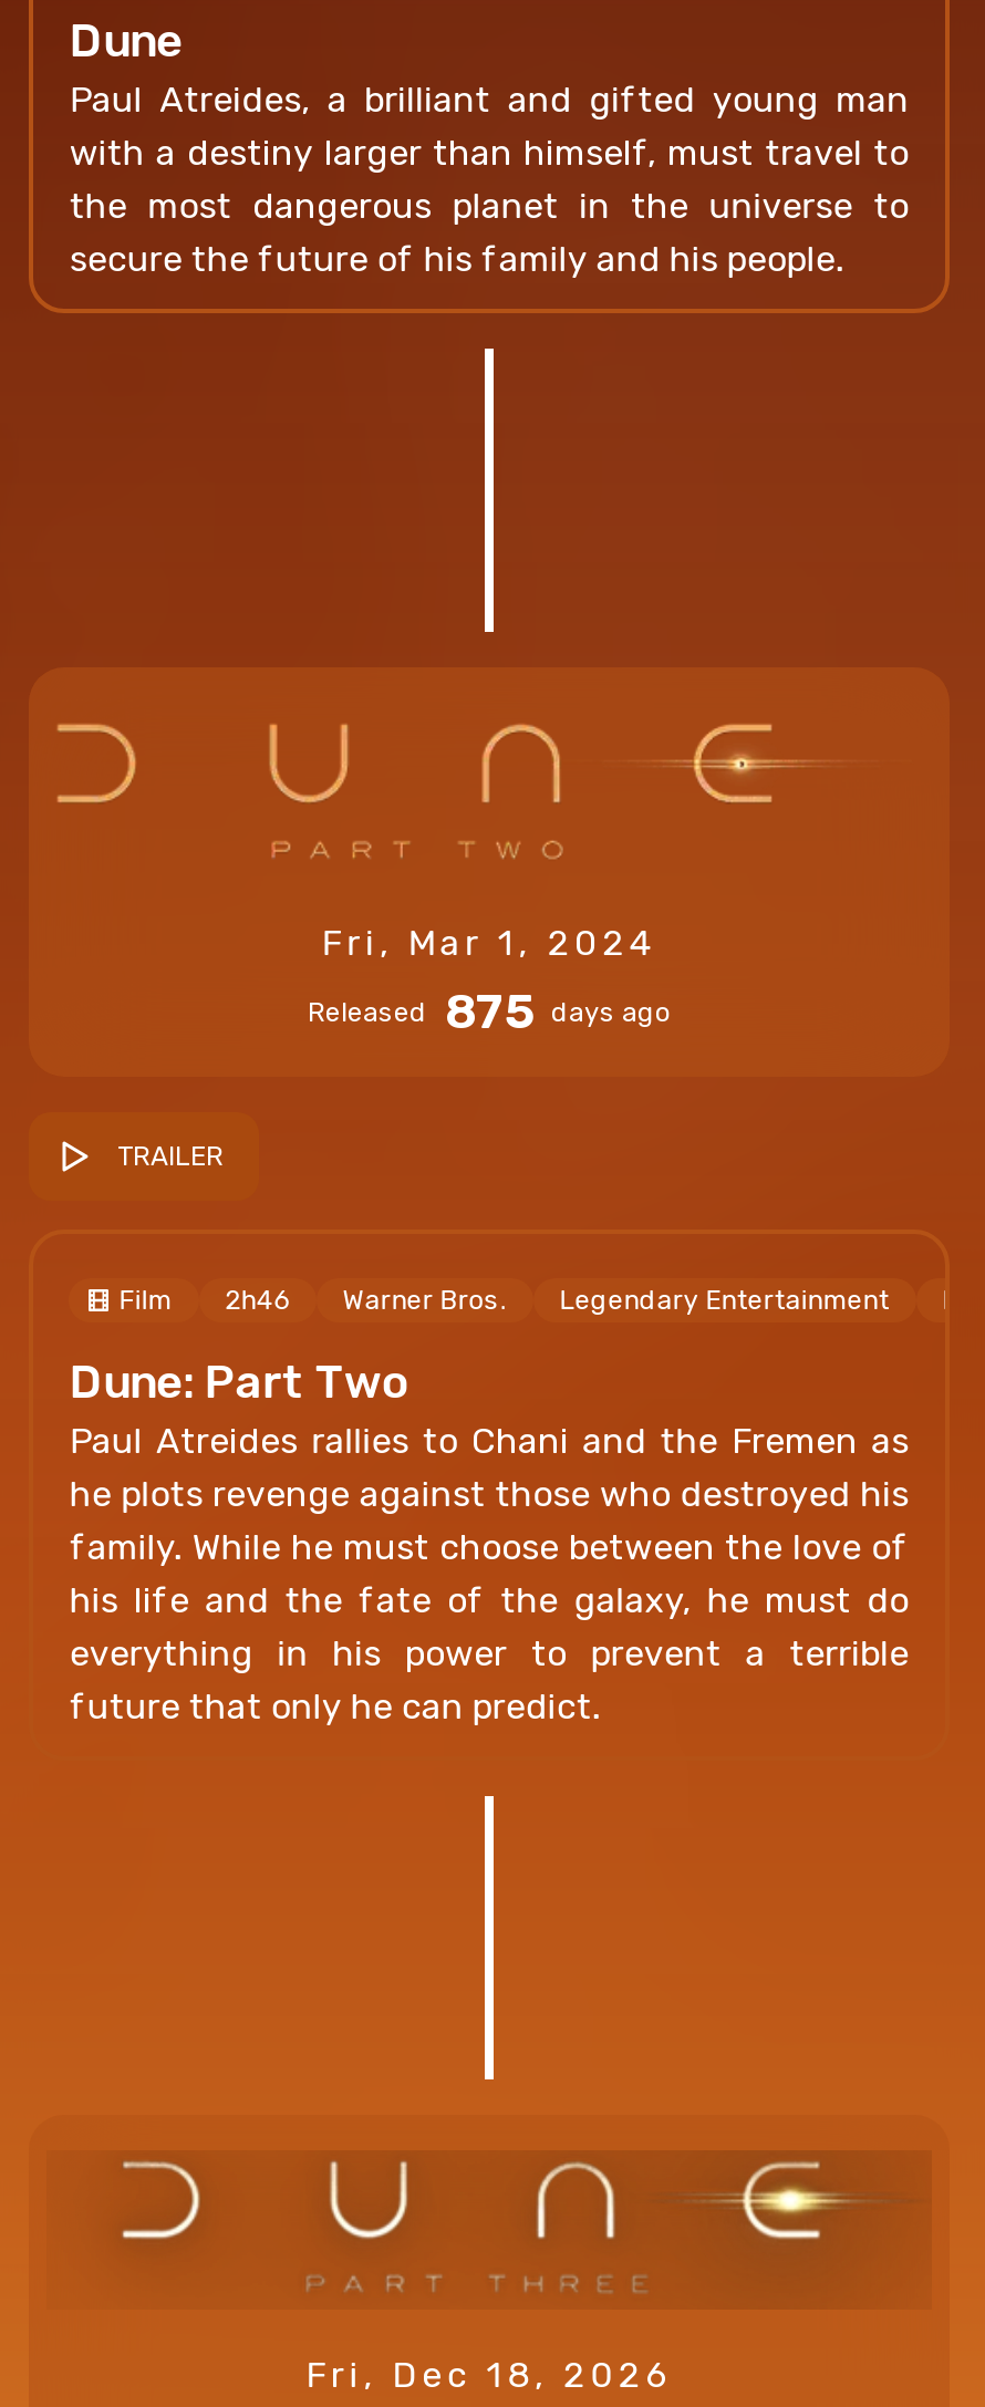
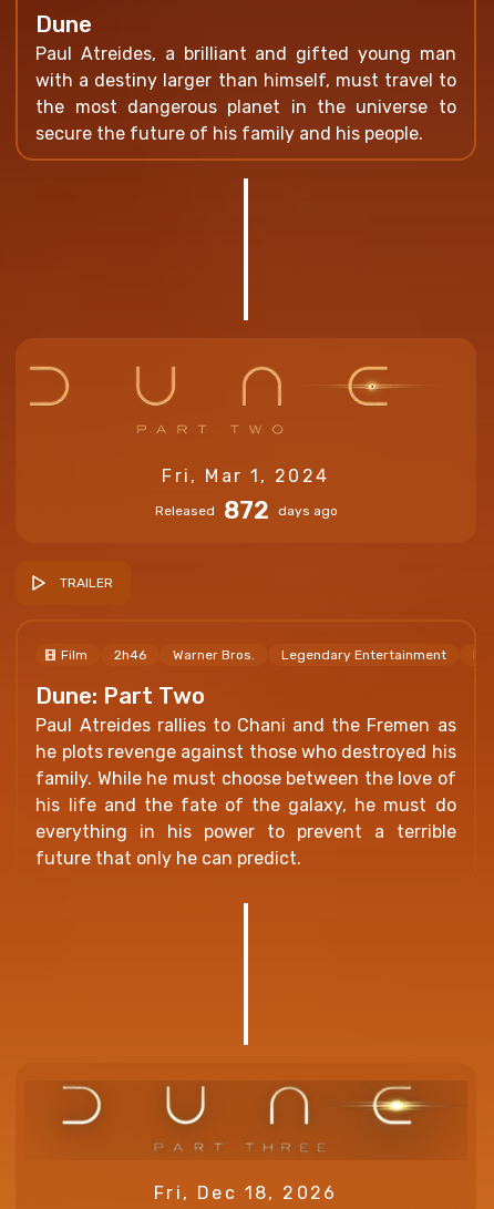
- Released 875 days ago
+ Released 872 days ago
